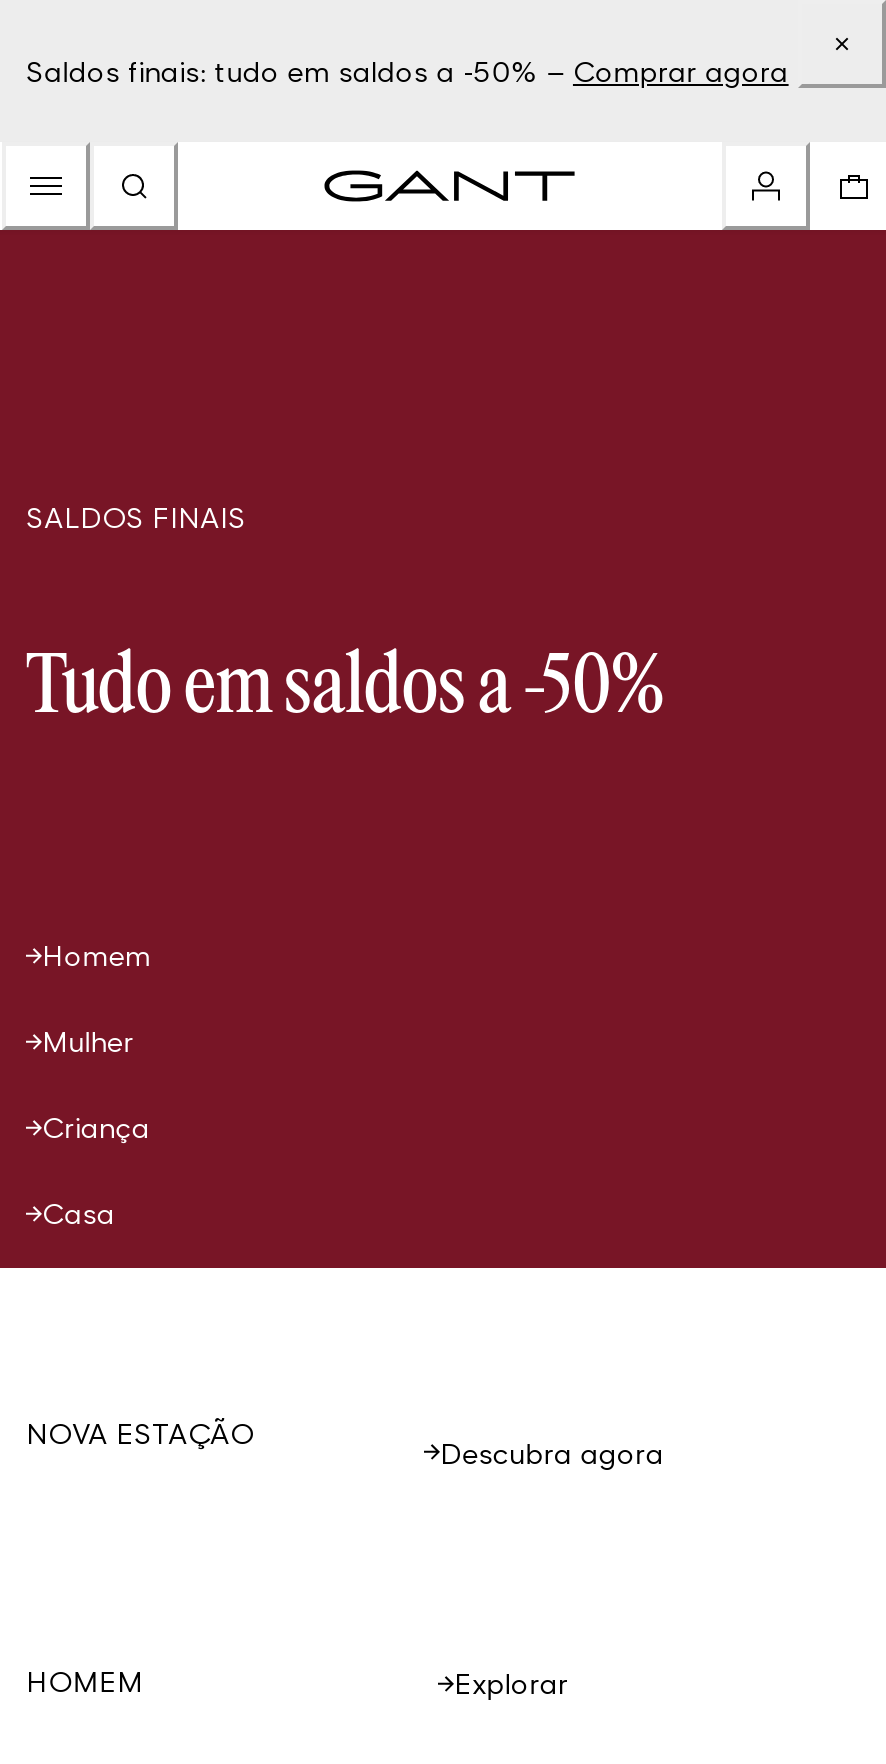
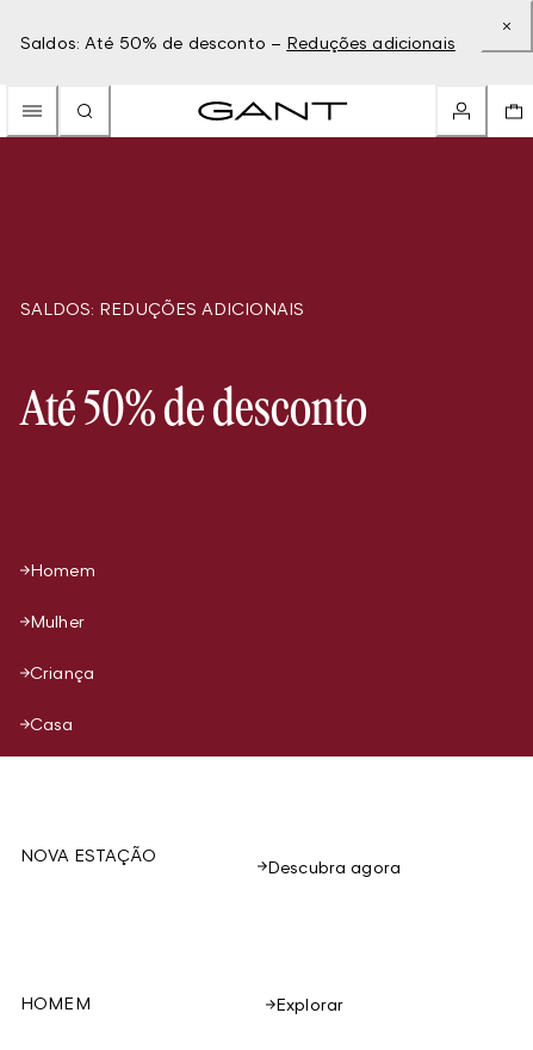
- Saldos finais: tudo em saldos a -50% – Comprar agora
+ Saldos: Até 50% de desconto – Reduções adicionais

- SALDOS FINAIS
+ SALDOS: REDUÇÕES ADICIONAIS

- Tudo em saldos a -50%
+ Até 50% de desconto
